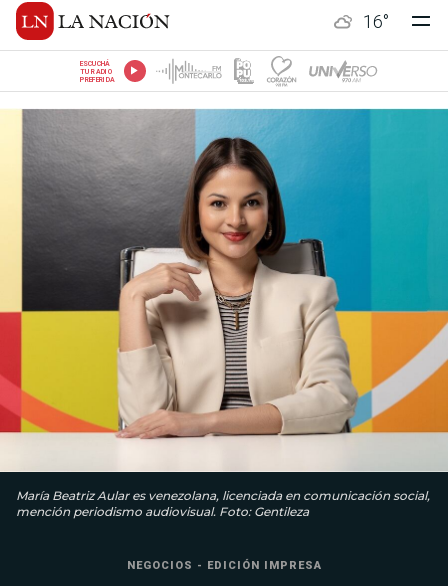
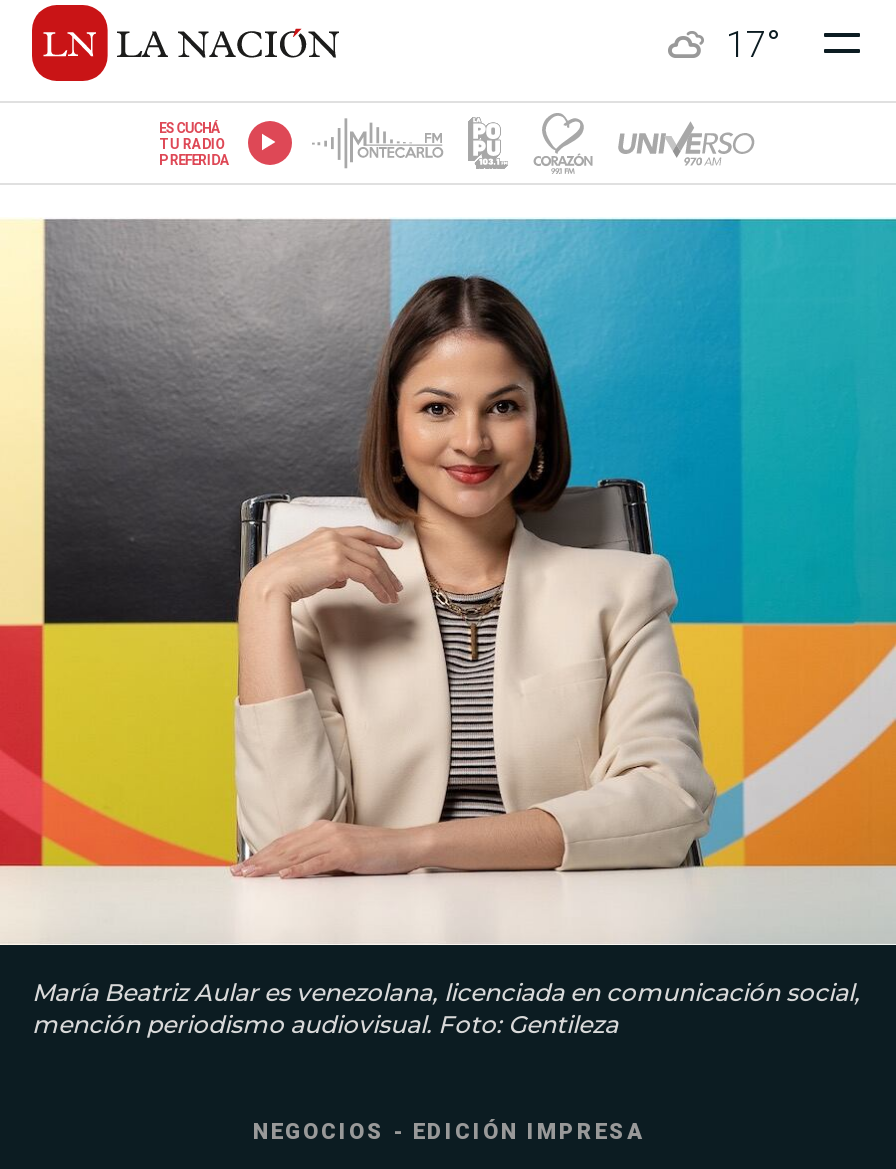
- 16°
+ 17°
